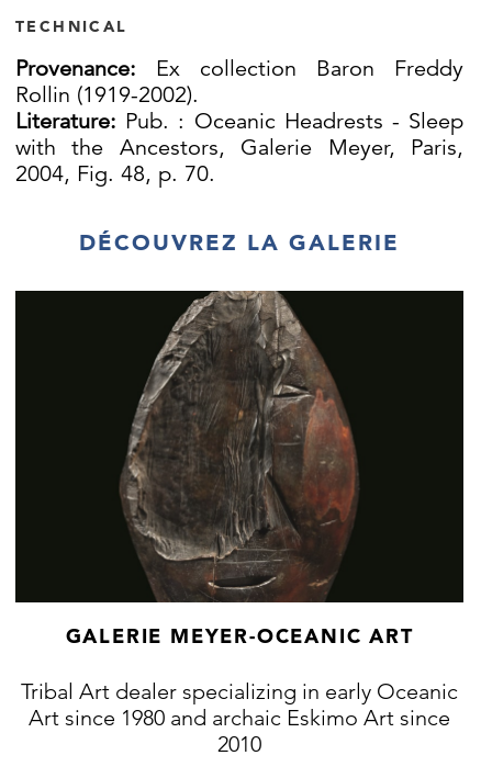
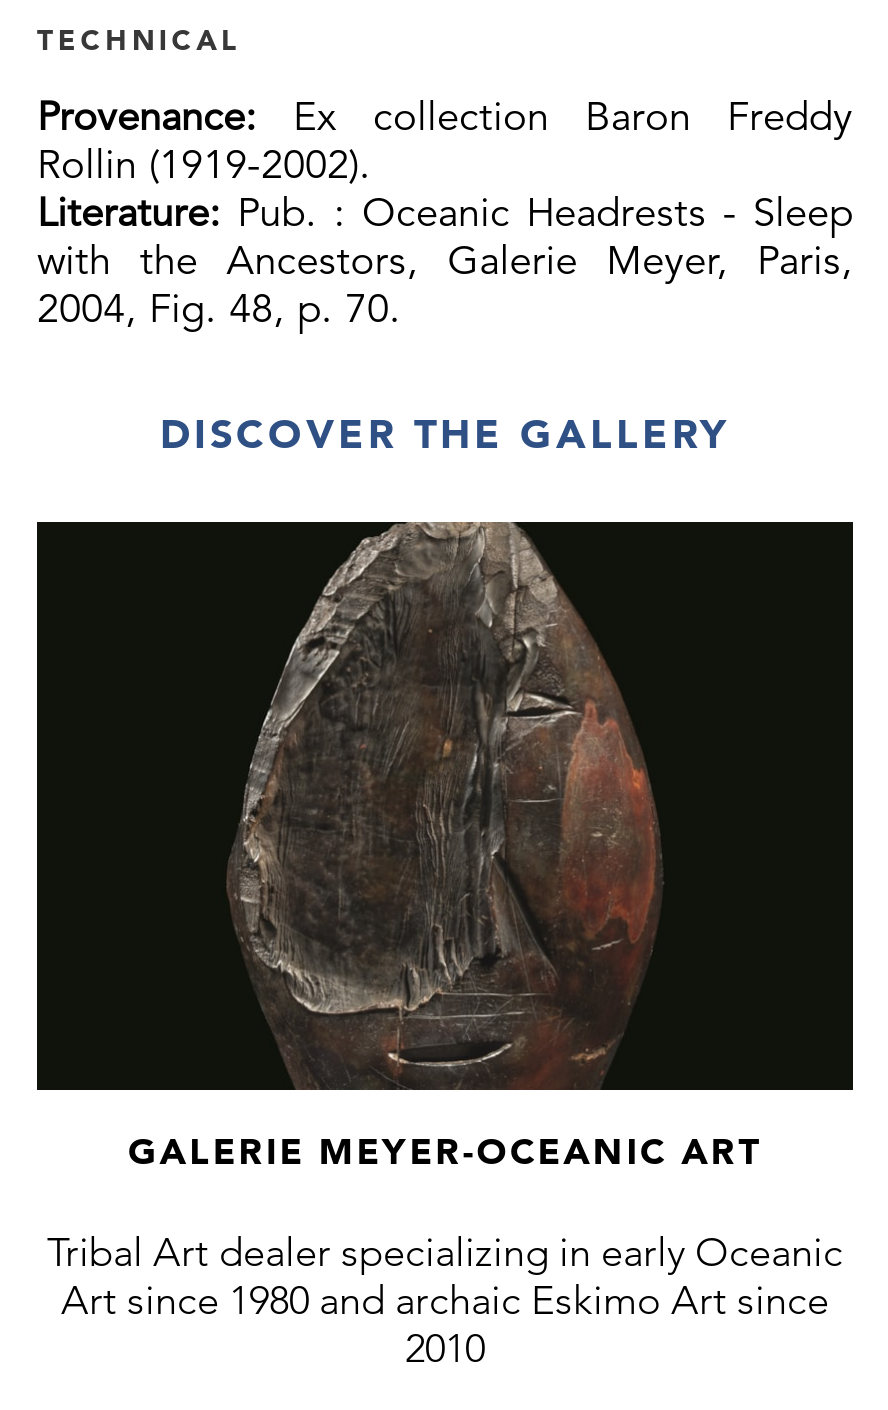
- DÉCOUVREZ LA GALERIE
+ DISCOVER THE GALLERY
